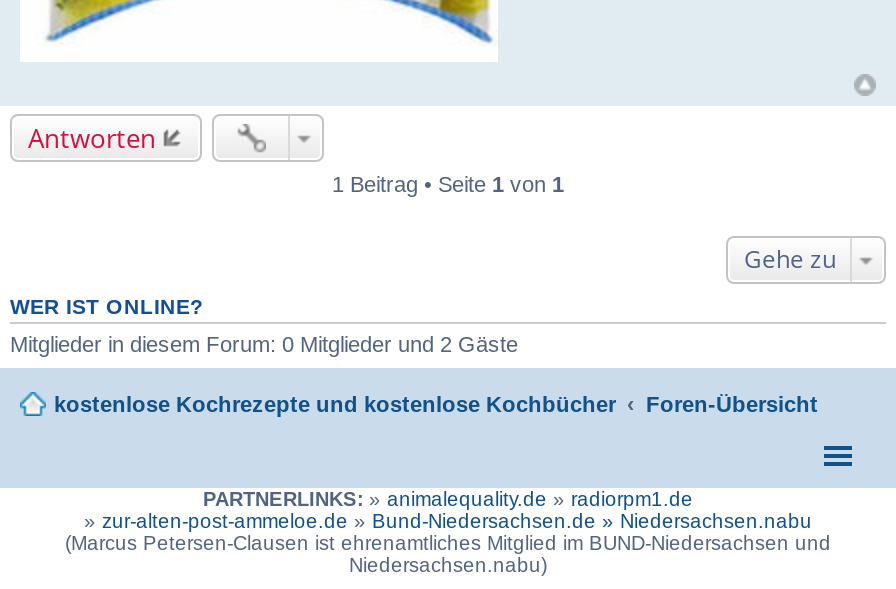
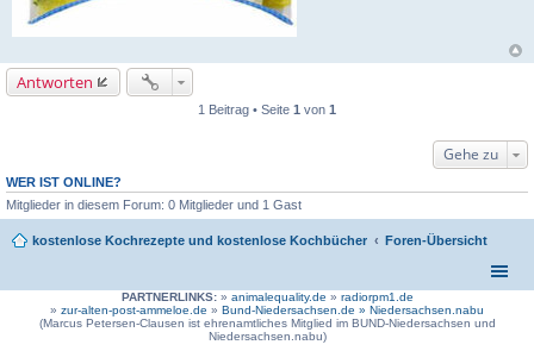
- Mitglieder in diesem Forum: 0 Mitglieder und 2 Gäste
+ Mitglieder in diesem Forum: 0 Mitglieder und 1 Gast
